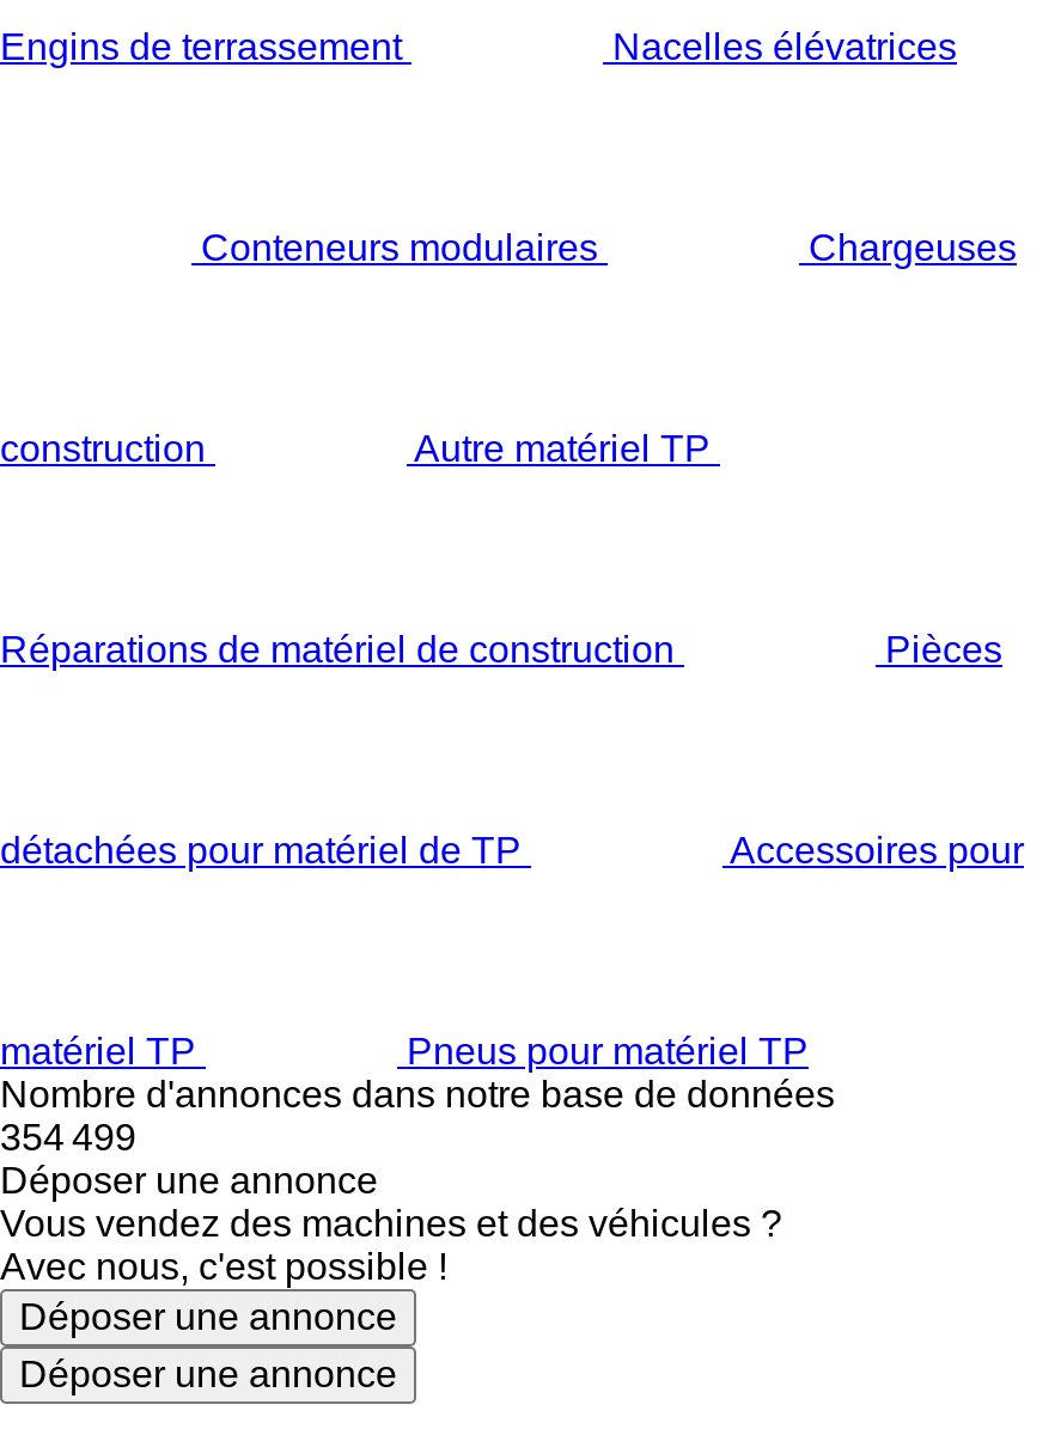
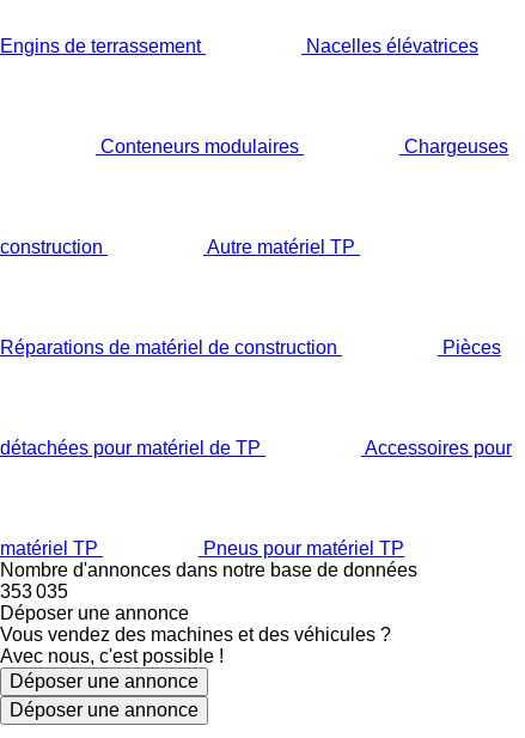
- 354 499
+ 353 035
